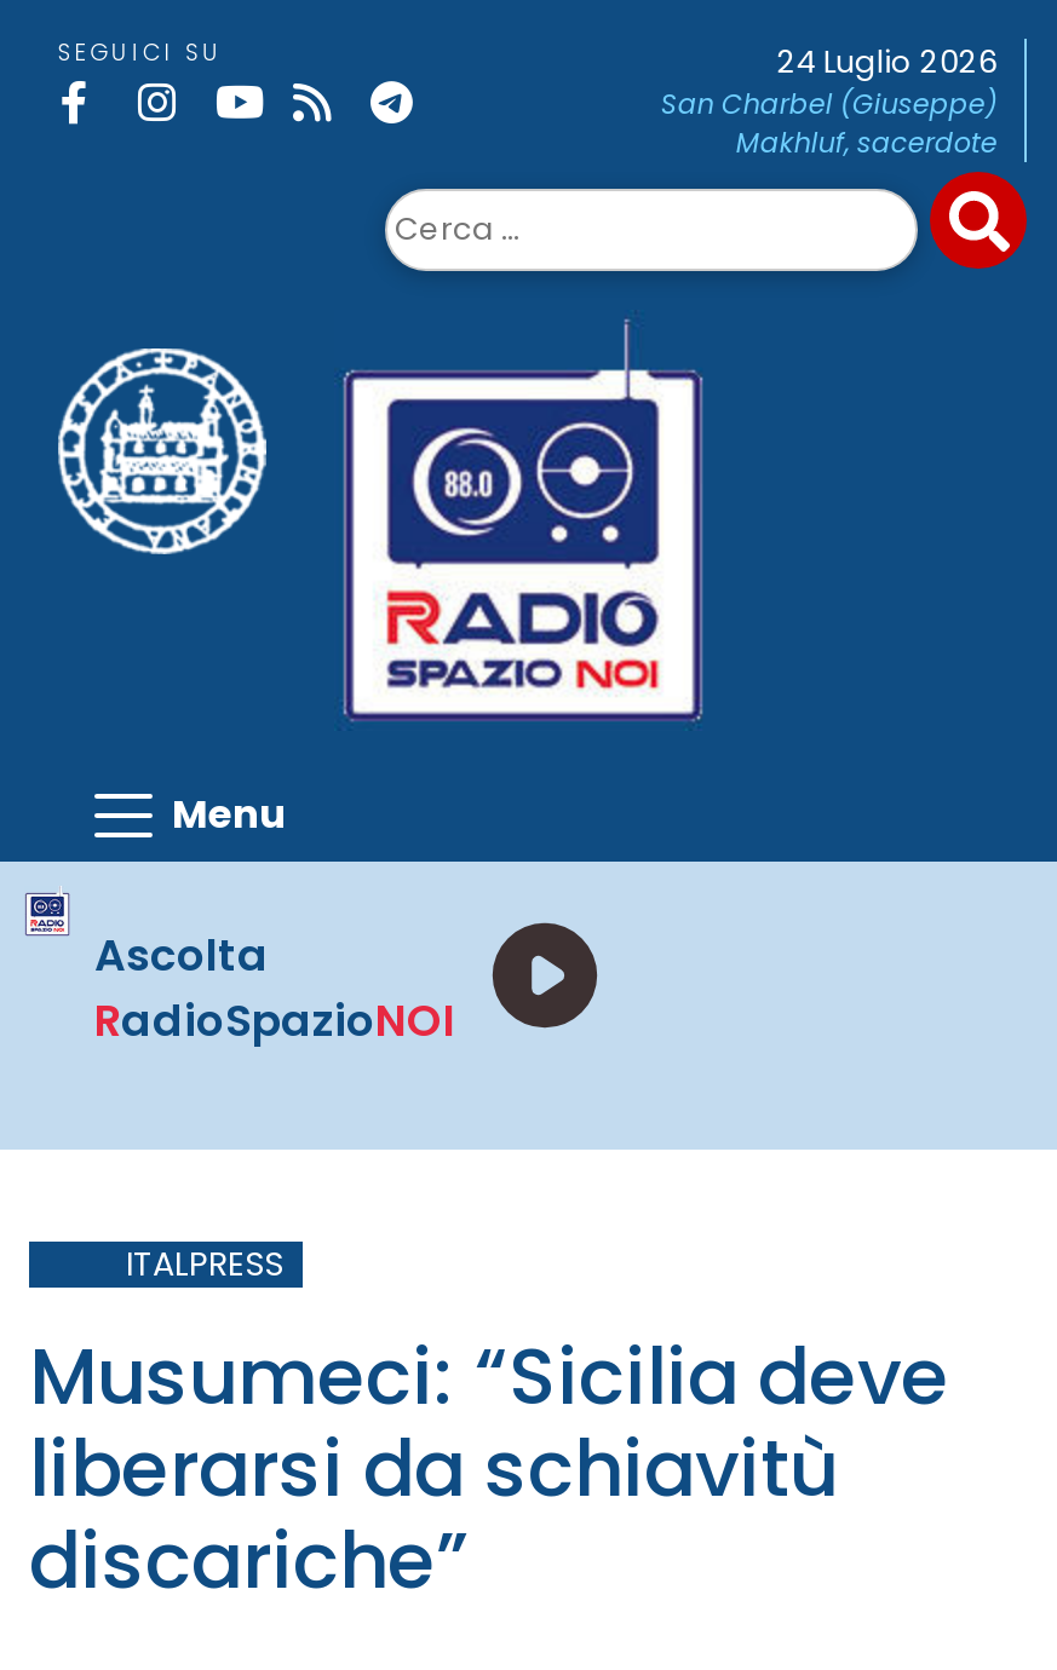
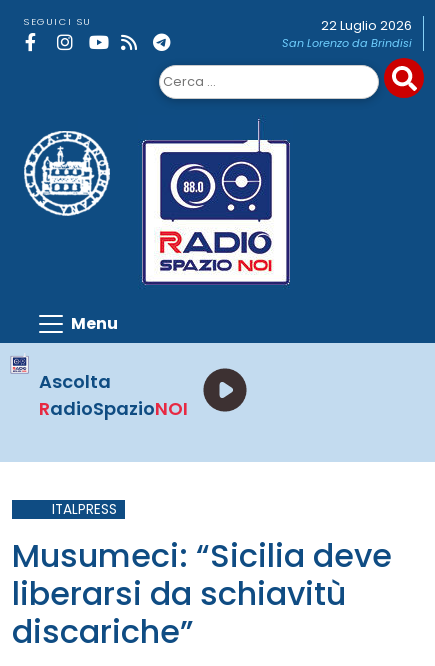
- 24 Luglio 2026
- San Charbel (Giuseppe)
- Makhluf, sacerdote
+ 22 Luglio 2026
+ San Lorenzo da Brindisi
